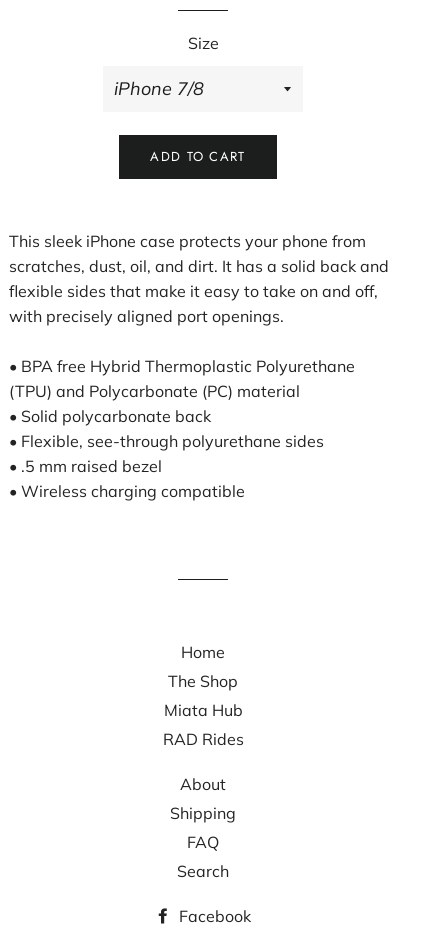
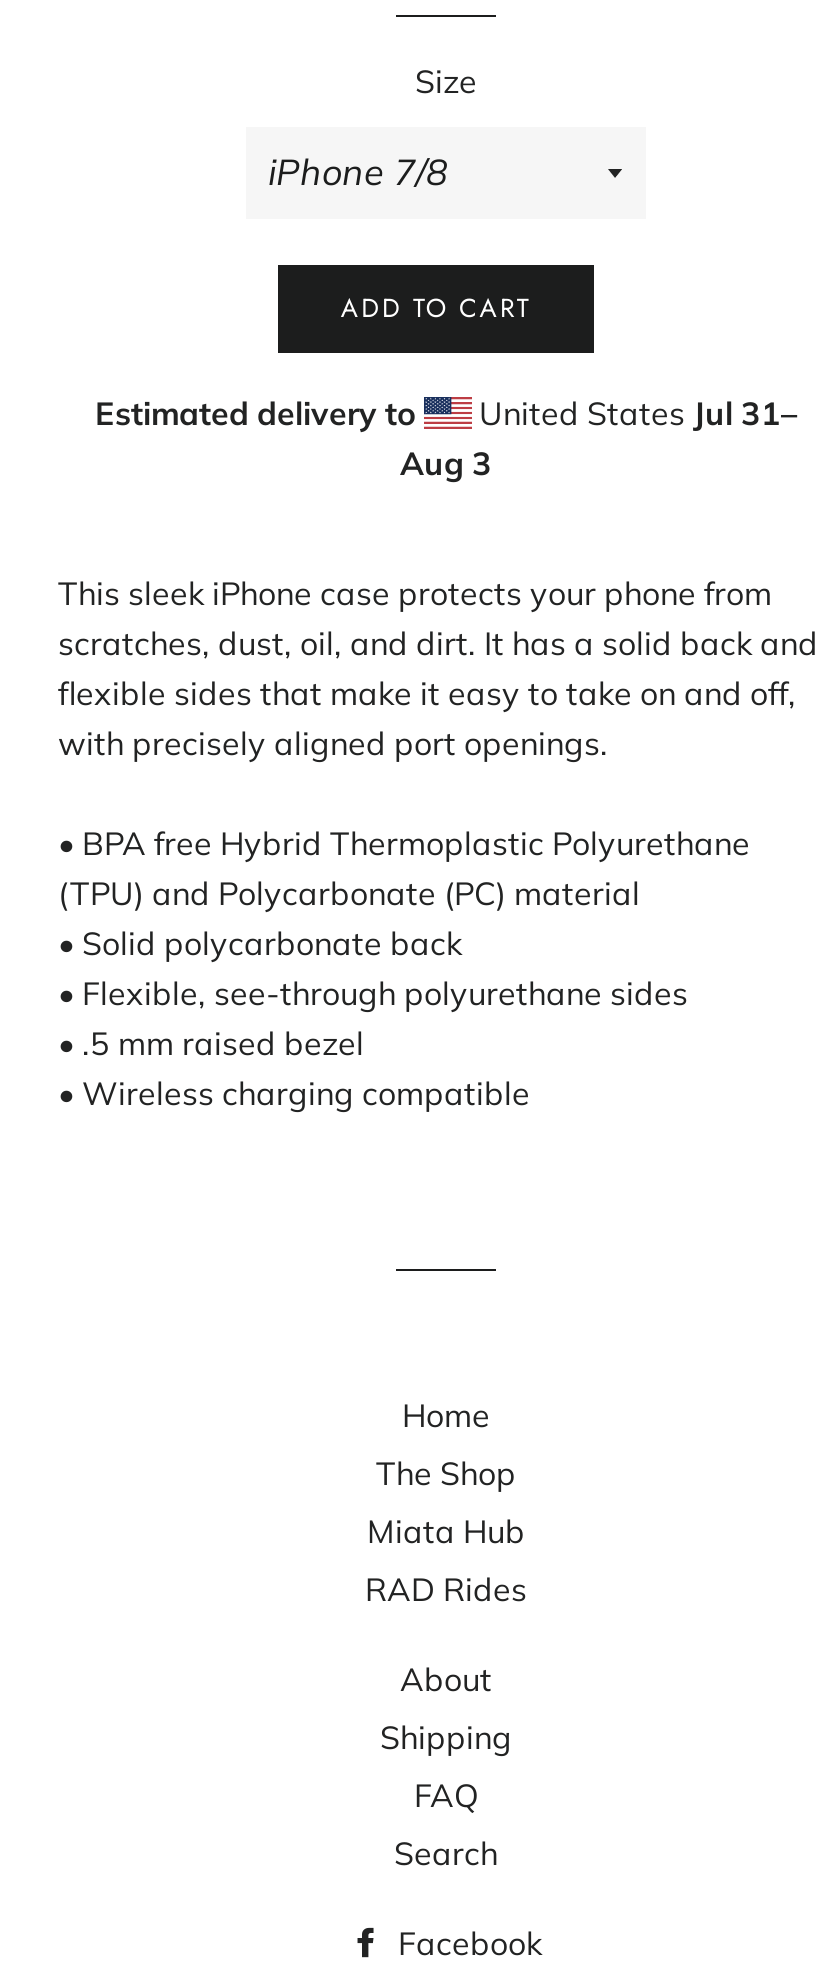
+ Estimated delivery to
+ United States Jul 31–
+ Aug 3
